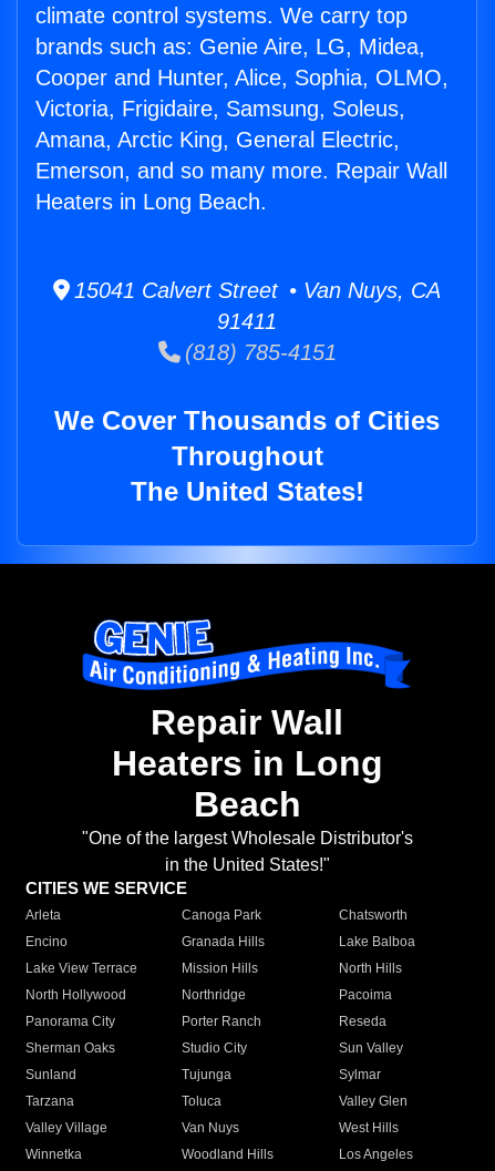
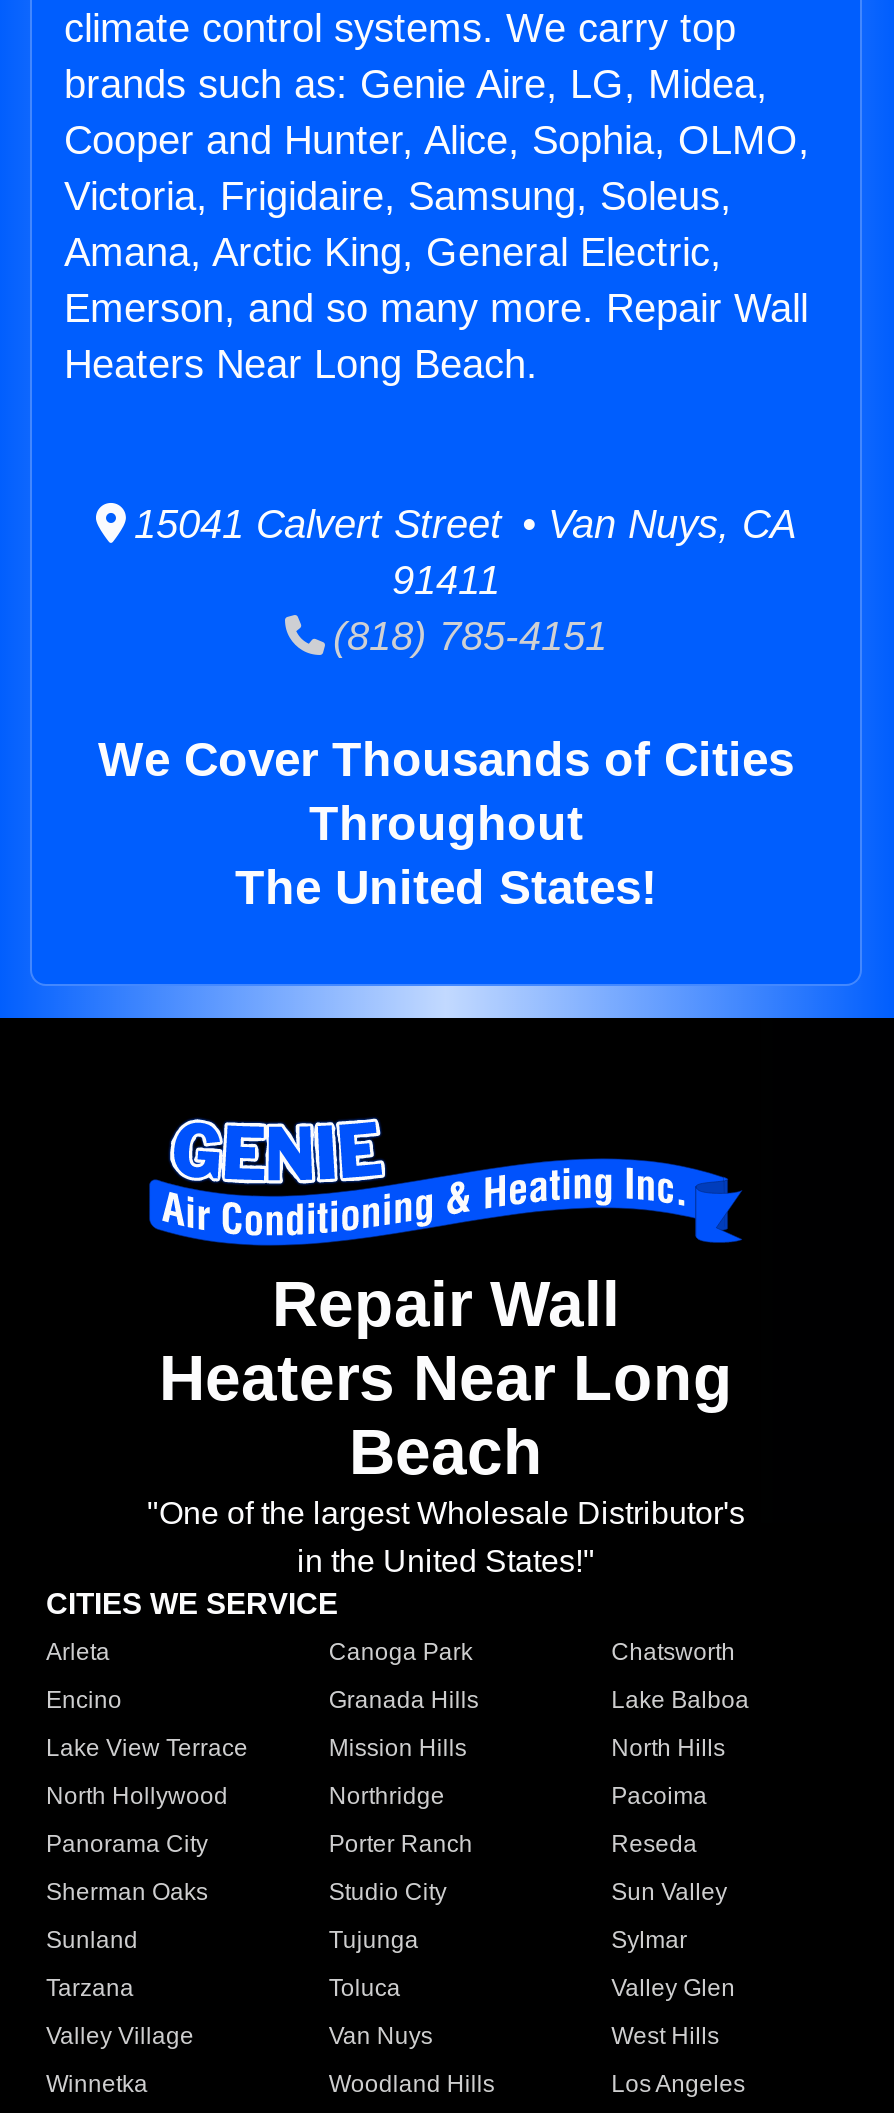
- Heaters in Long Beach.
+ Heaters Near Long Beach.

- Heaters in Long
+ Heaters Near Long
